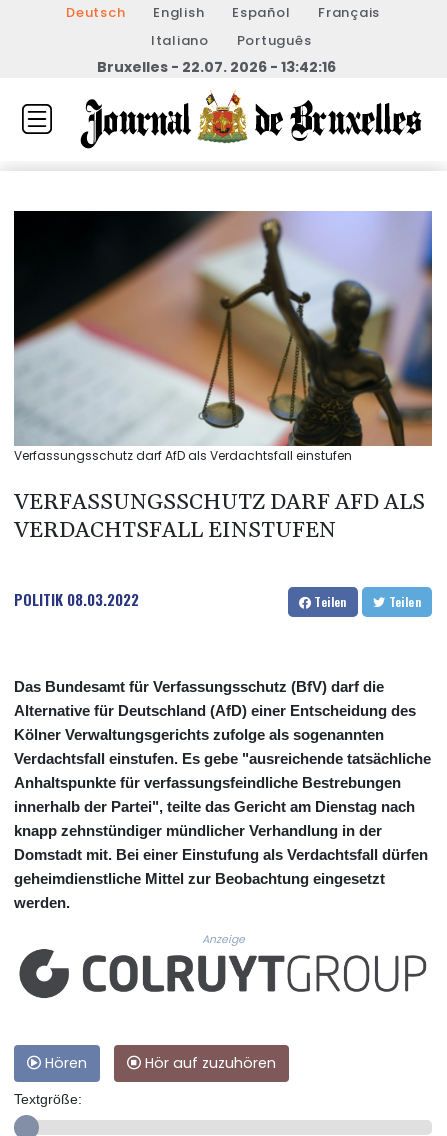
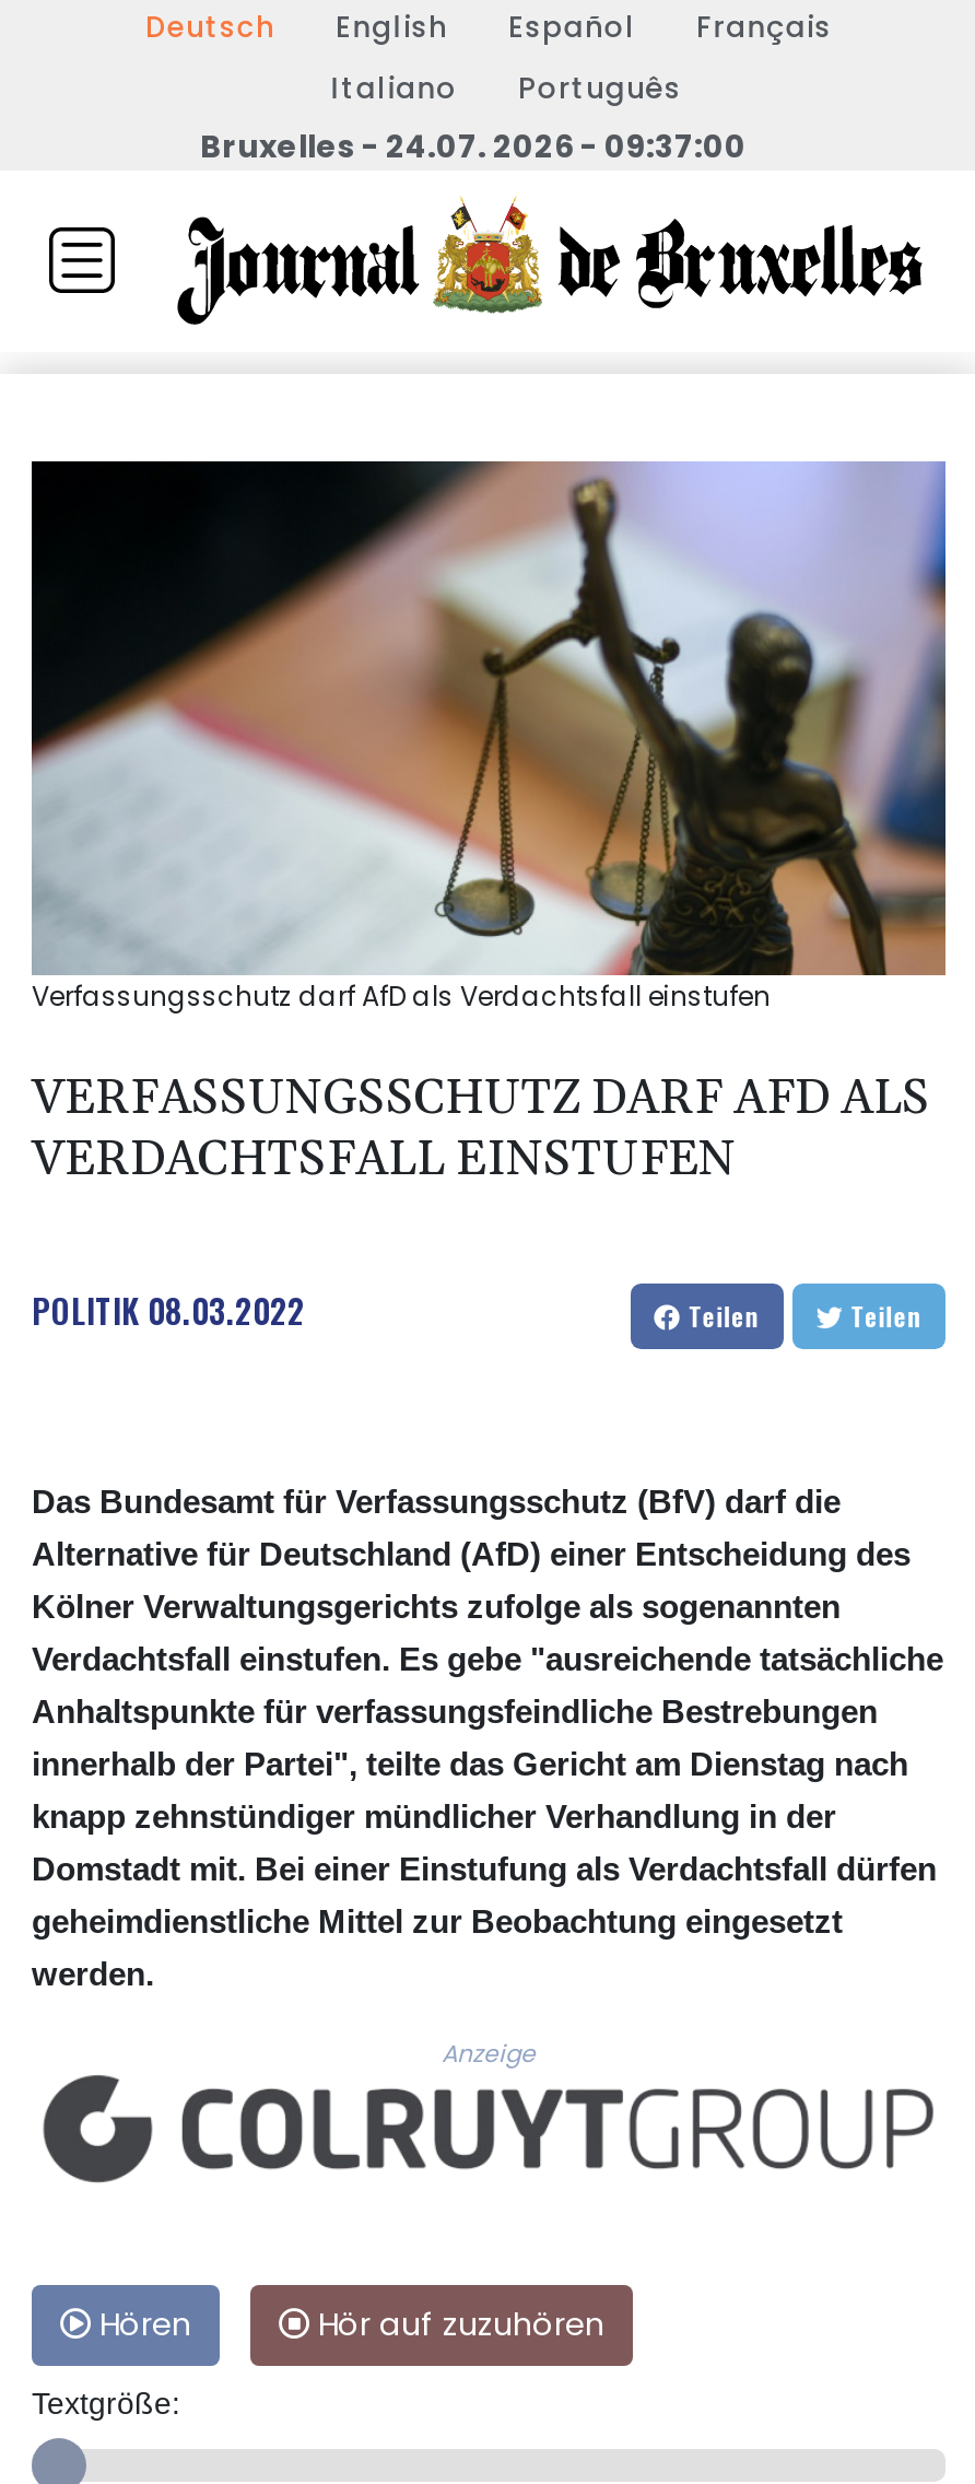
- Bruxelles - 22.07. 2026 - 13:42:16
+ Bruxelles - 24.07. 2026 - 09:37:00
